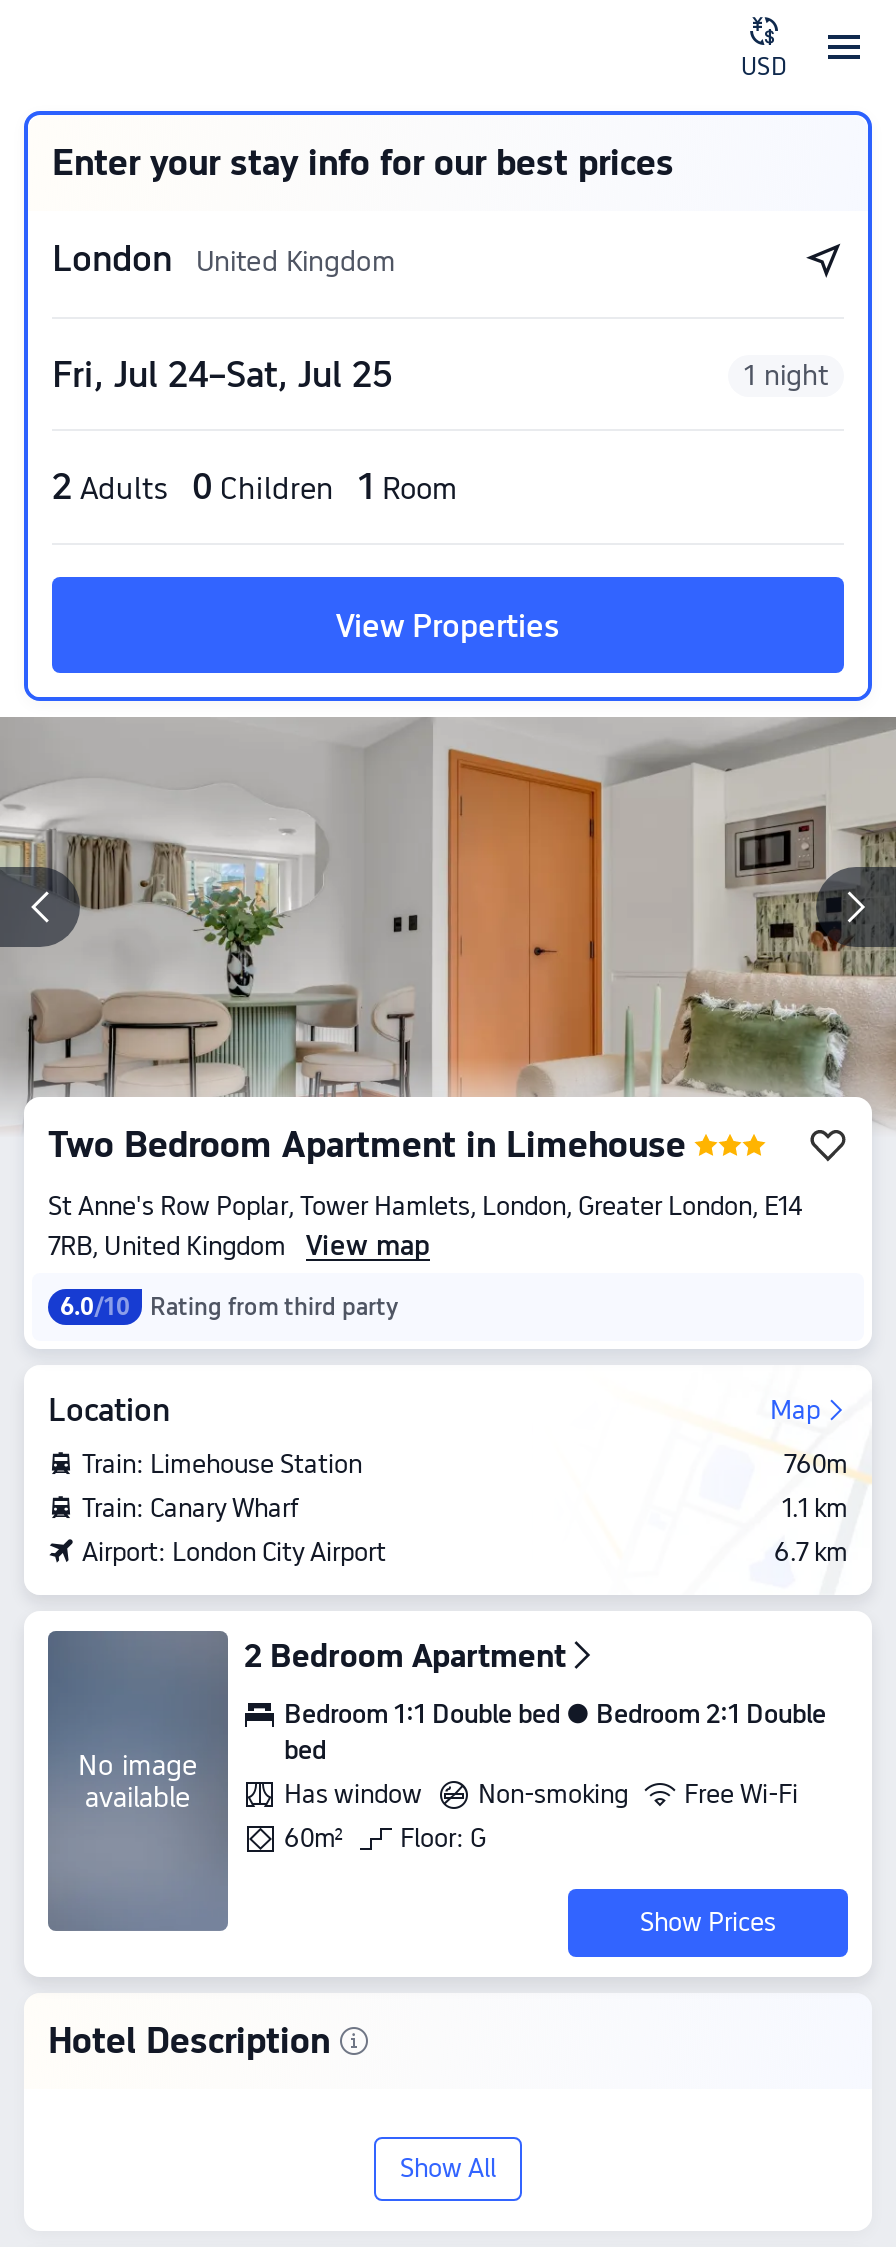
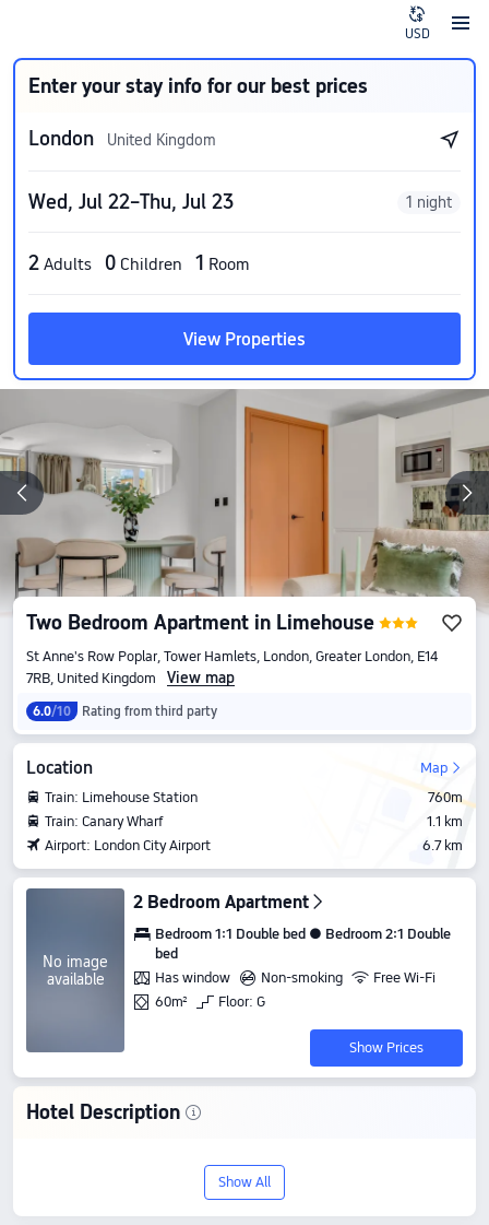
- Fri, Jul 24–Sat, Jul 25
+ Wed, Jul 22–Thu, Jul 23
